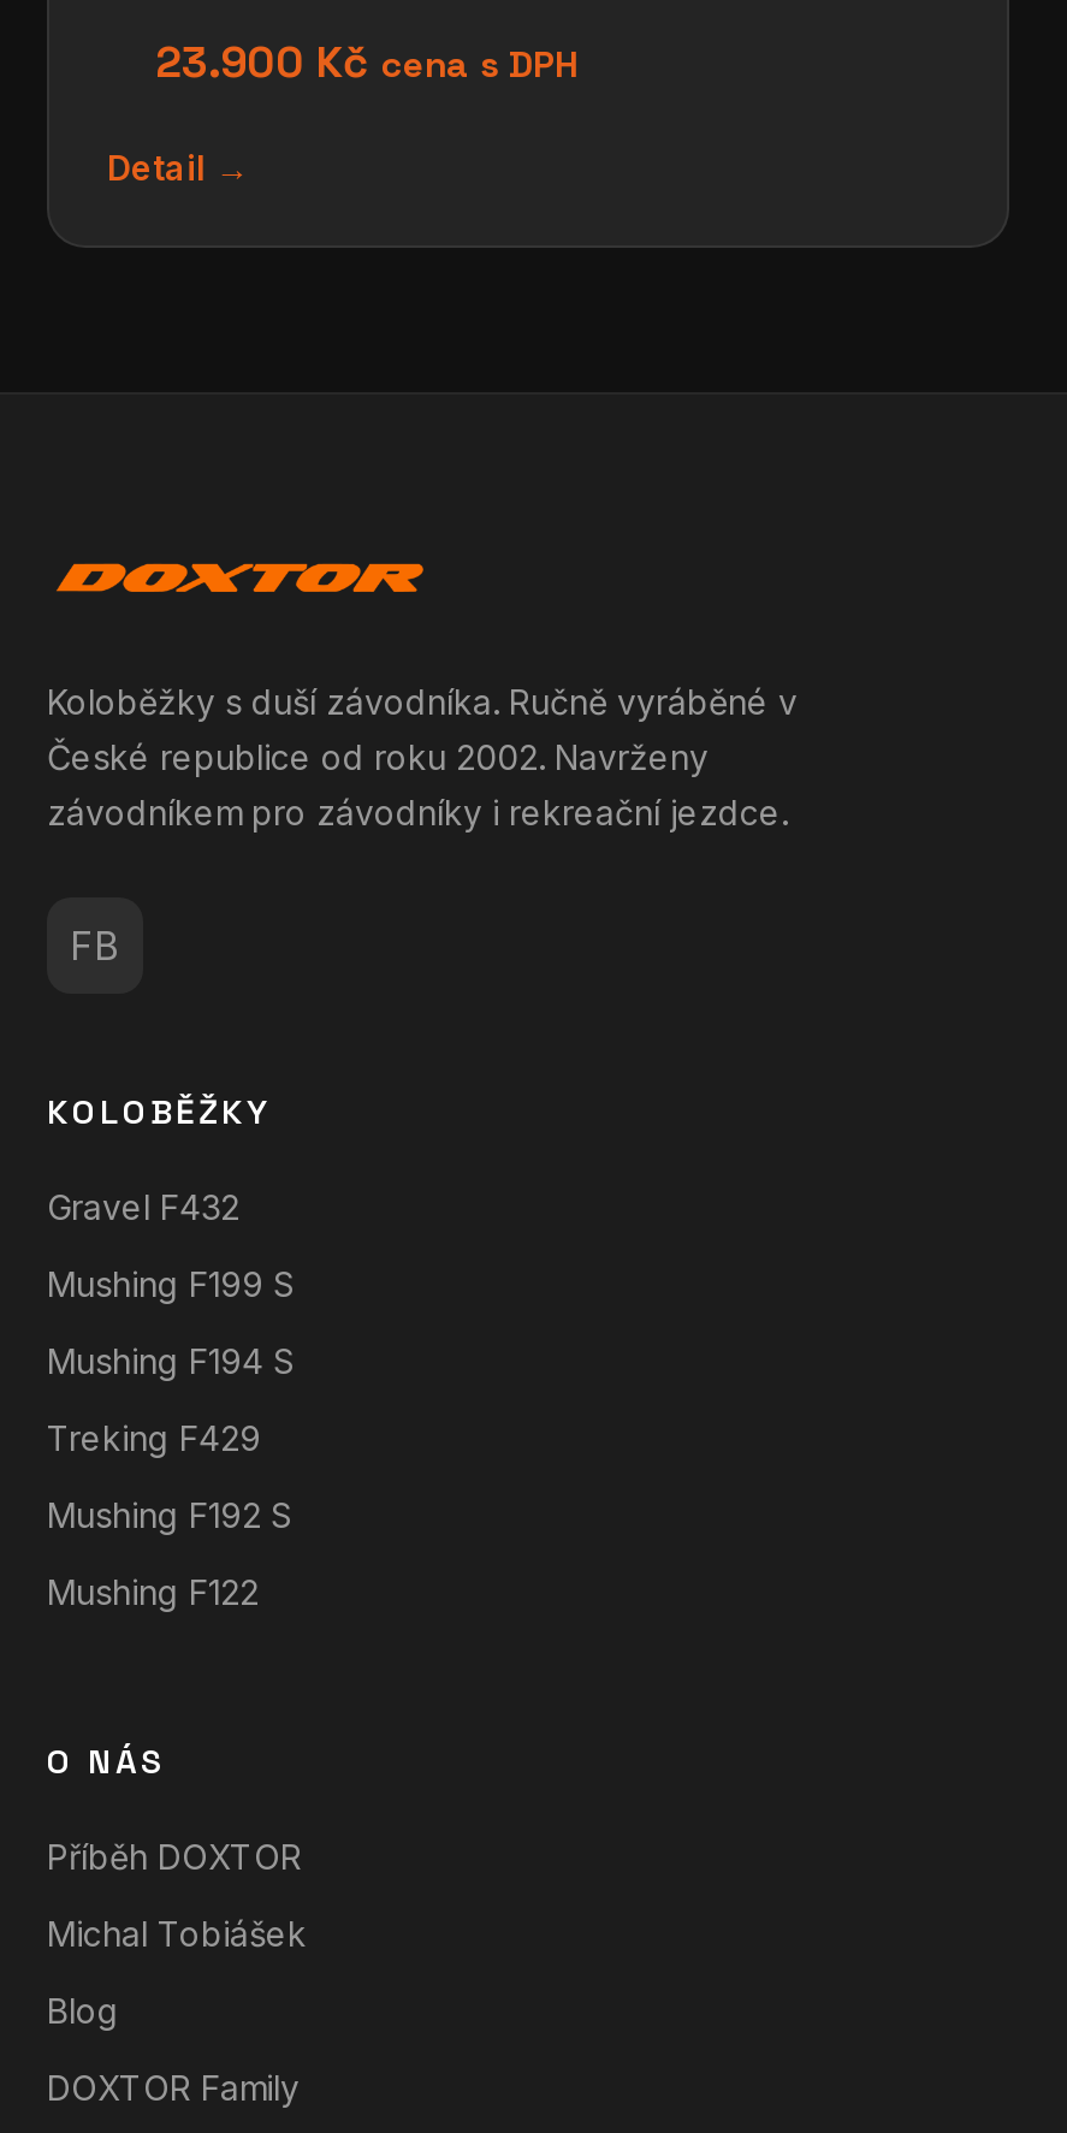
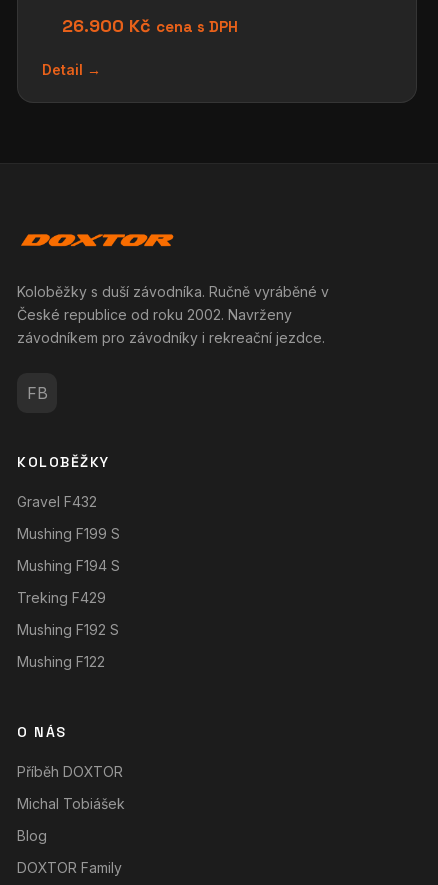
- 23.900 Kč cena s DPH
+ 26.900 Kč cena s DPH
